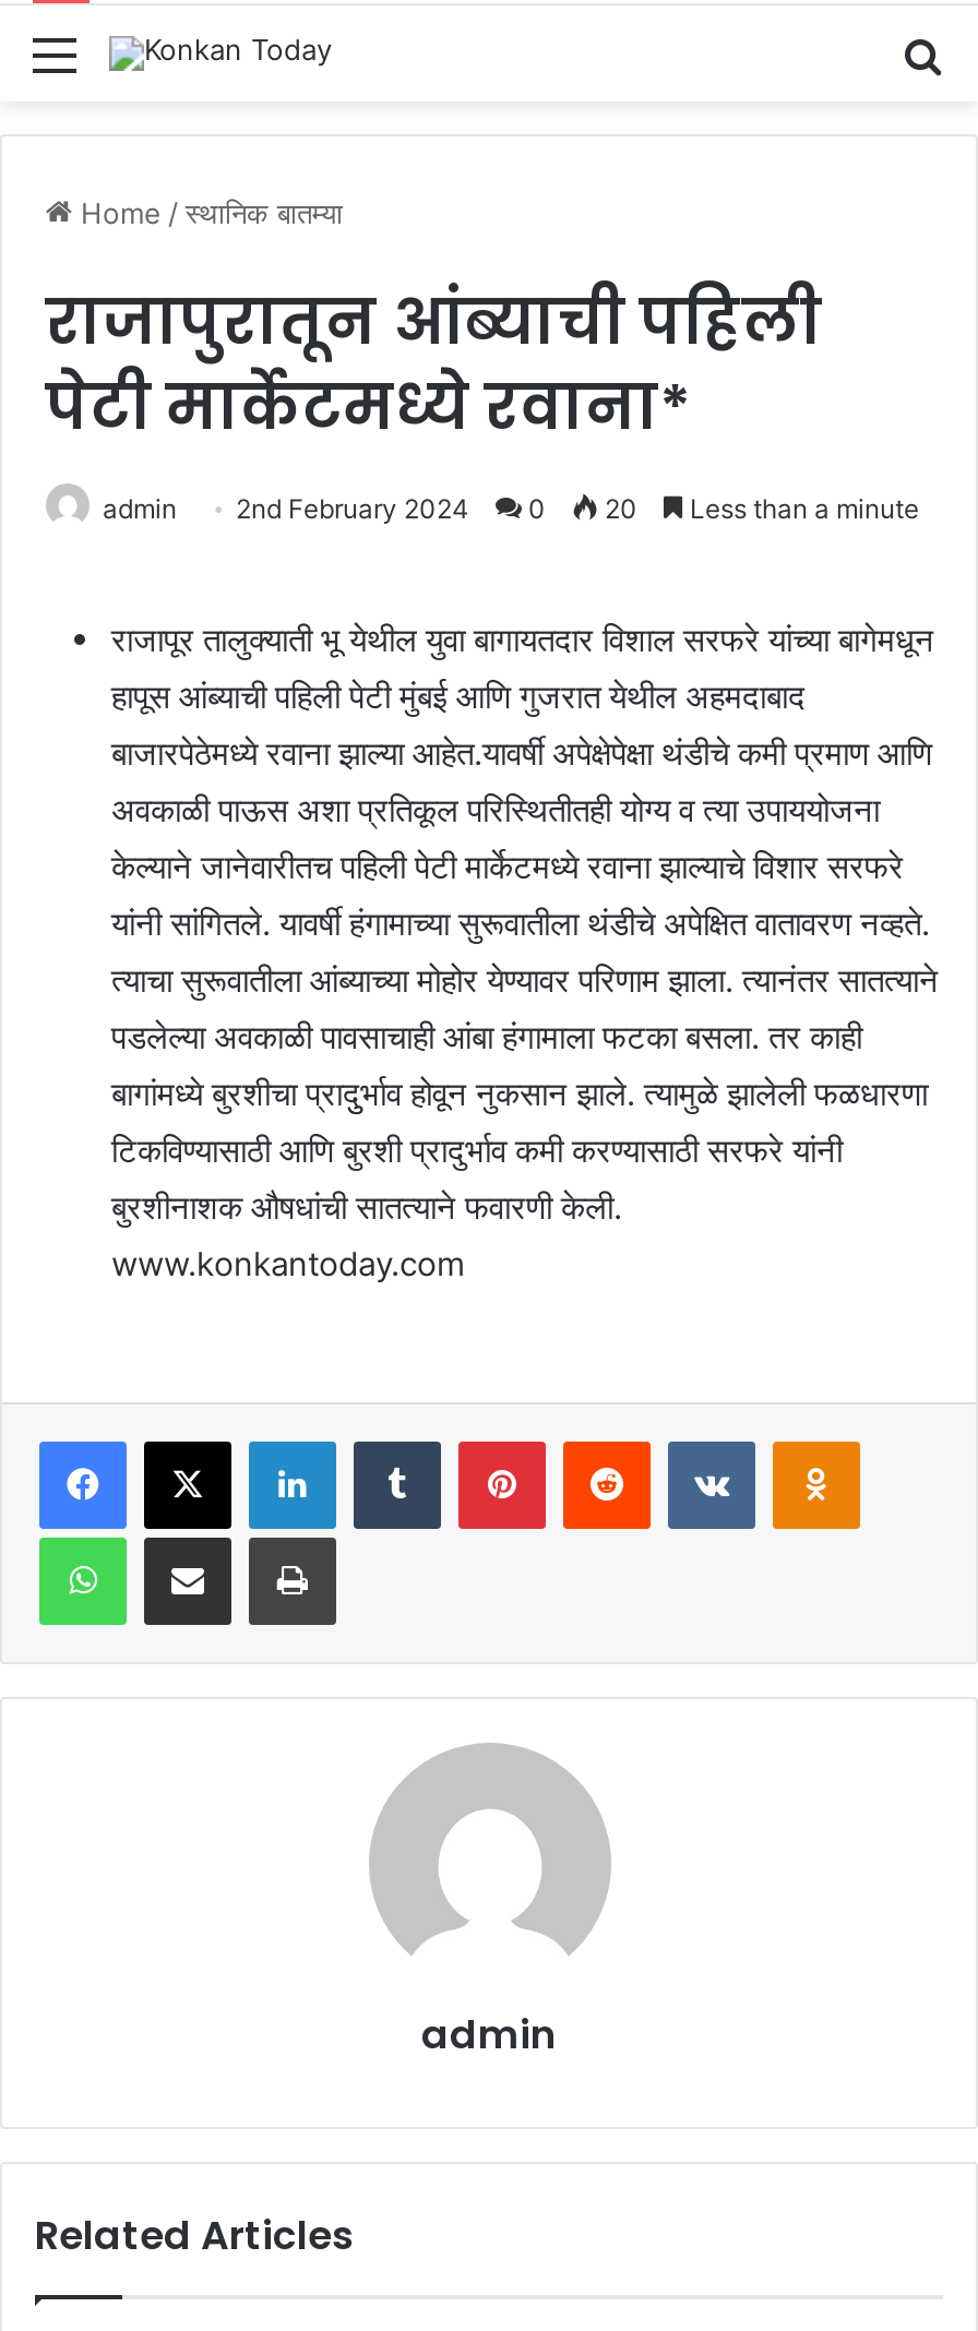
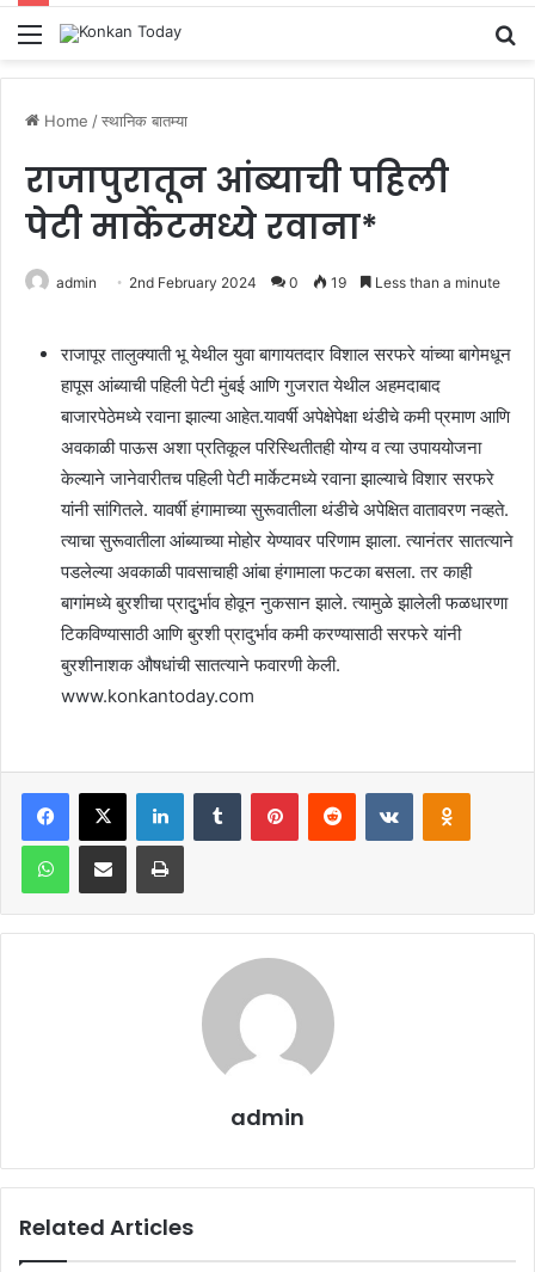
- admin 2nd February 2024 0 20 Less than a minute
+ admin 2nd February 2024 0 19 Less than a minute
